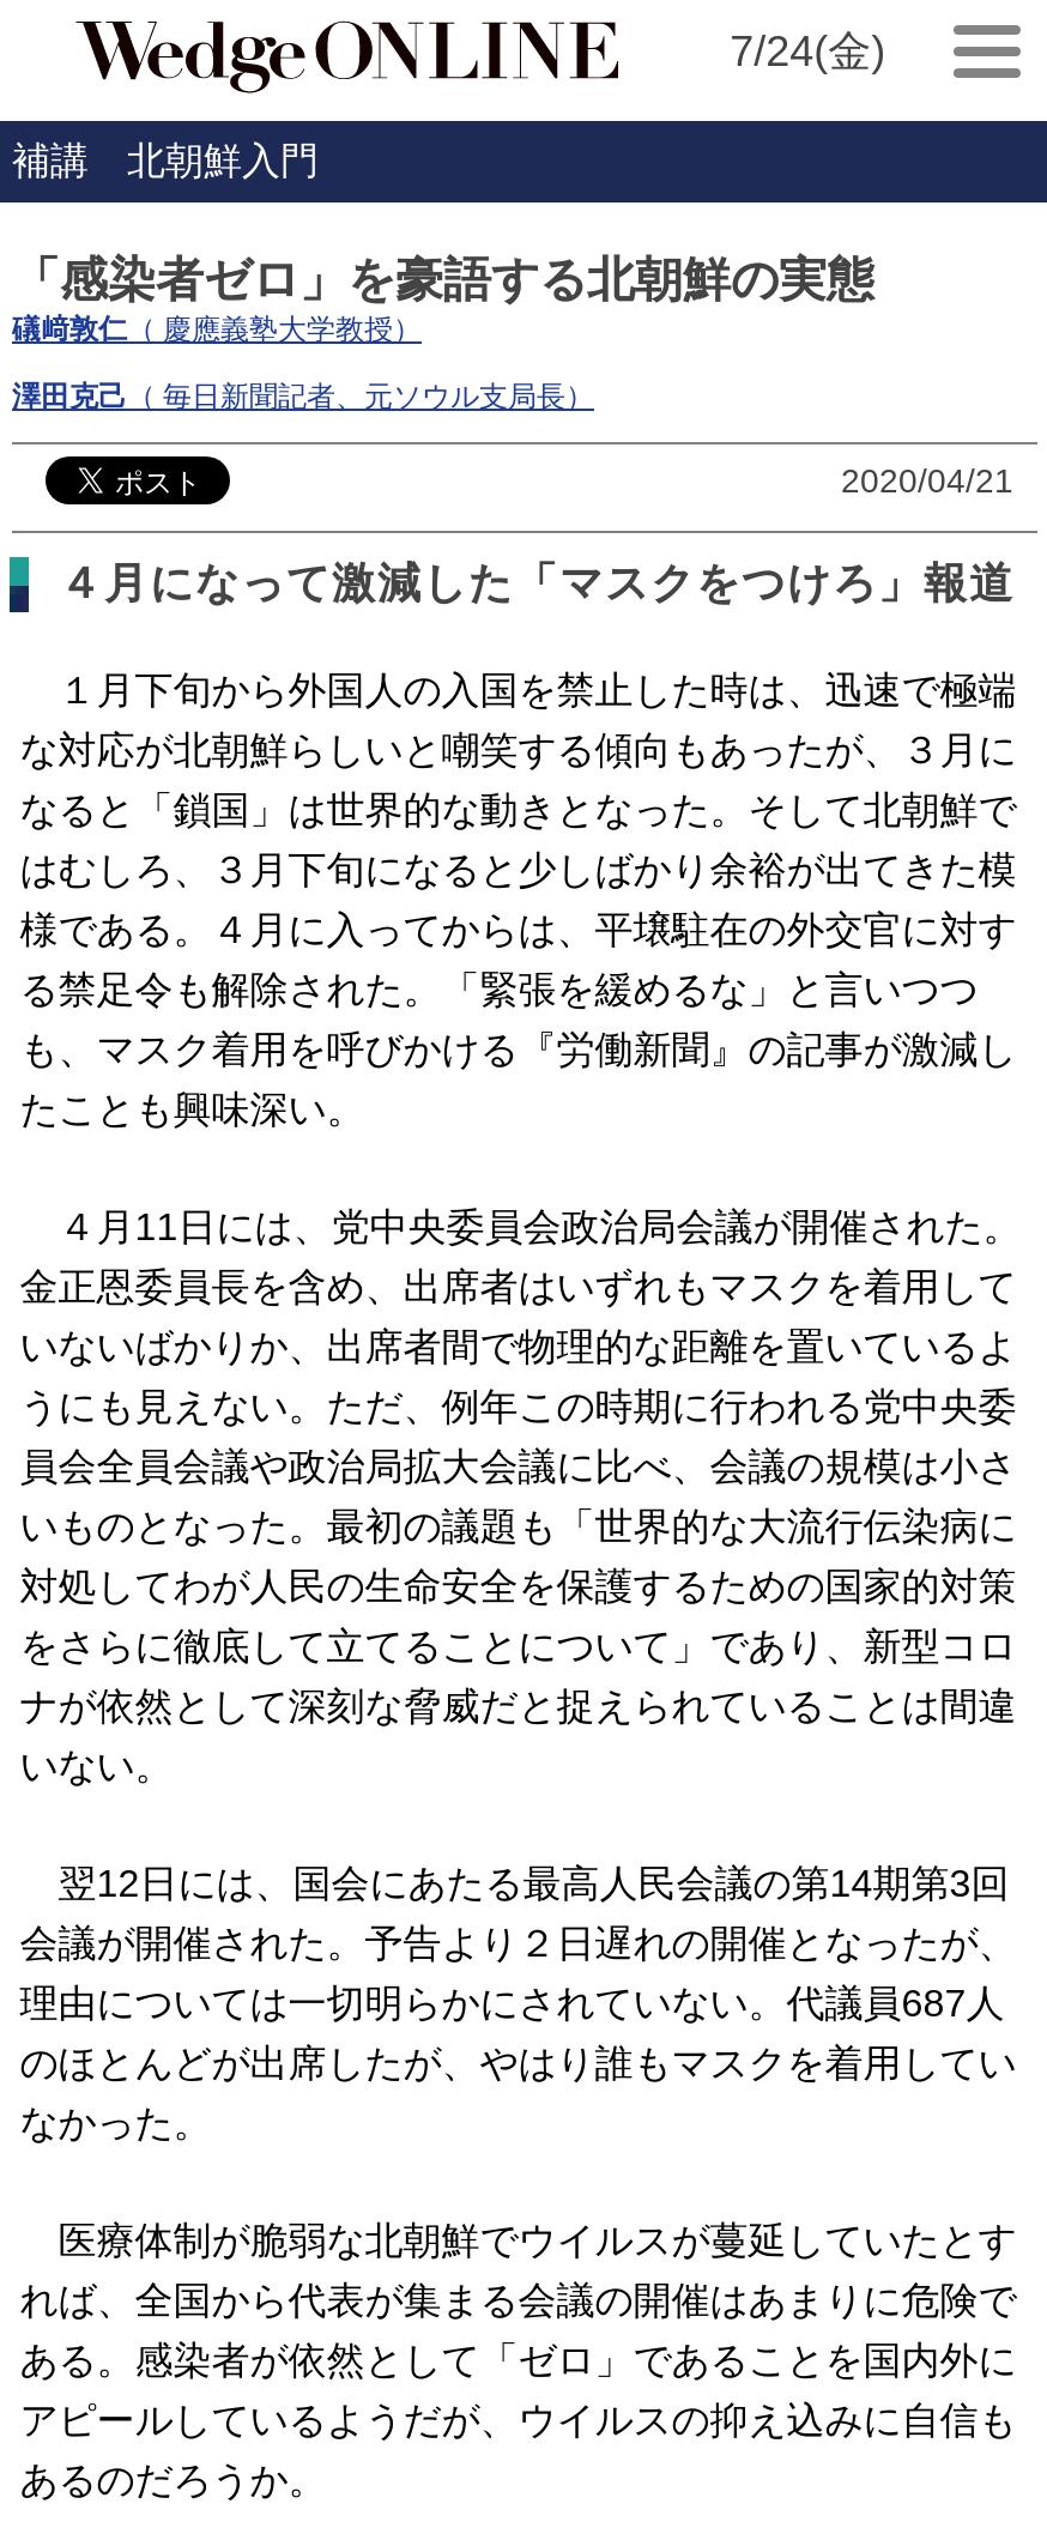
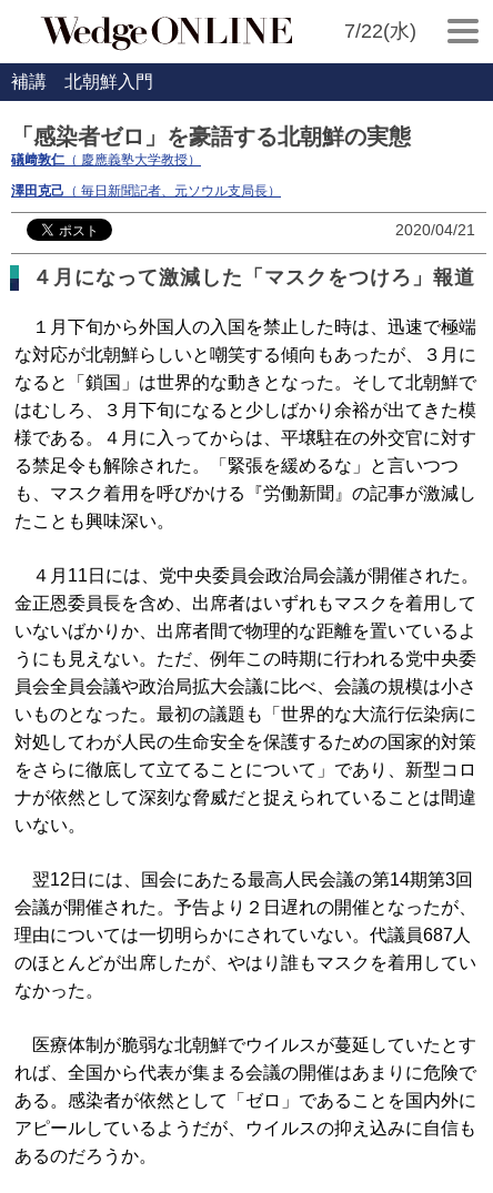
- 7/24(金)
+ 7/22(水)
